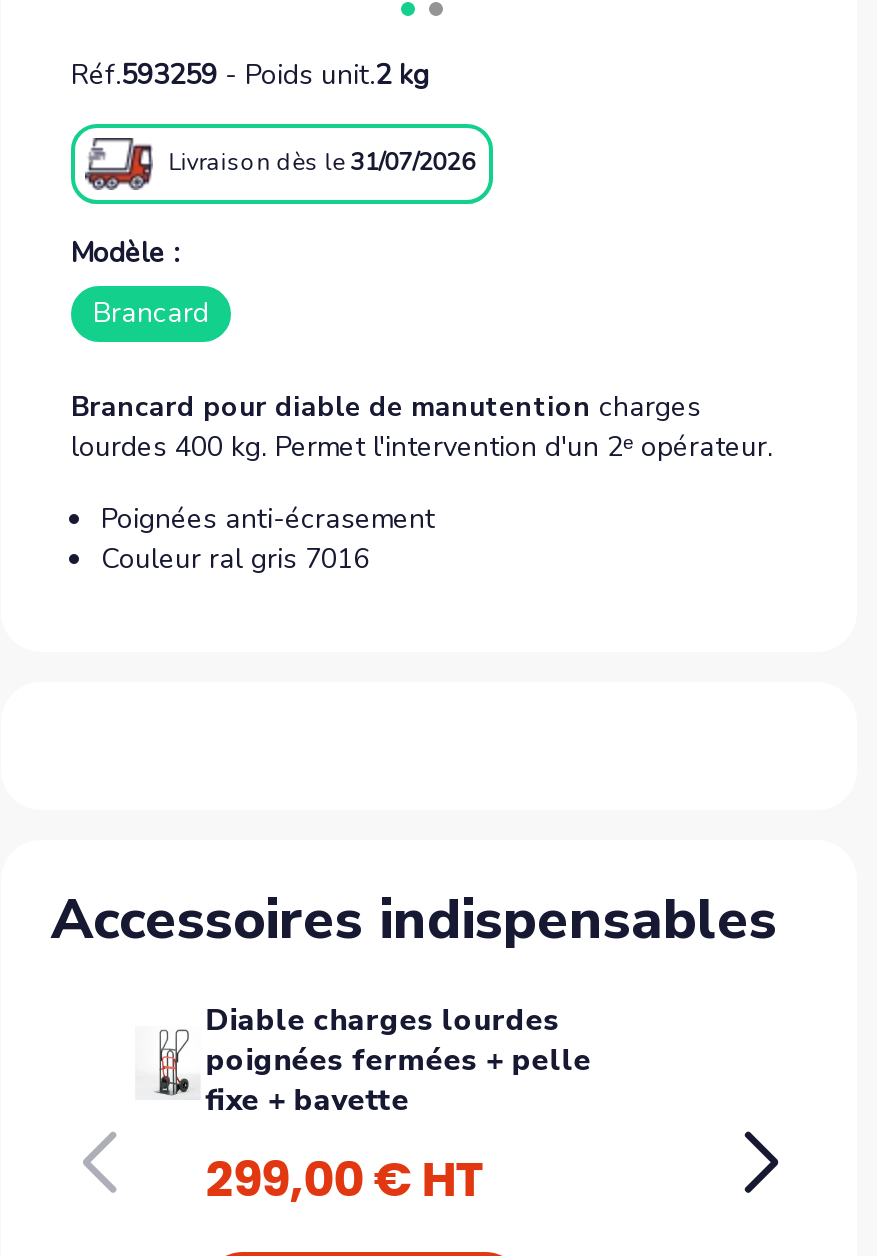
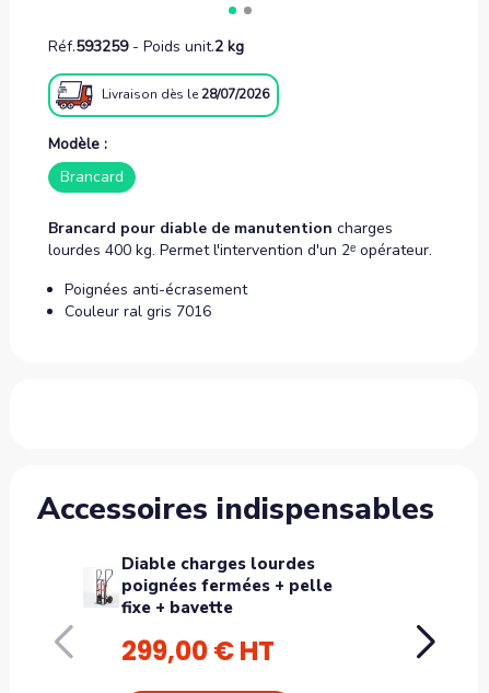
- Livraison dès le 31/07/2026
+ Livraison dès le 28/07/2026
